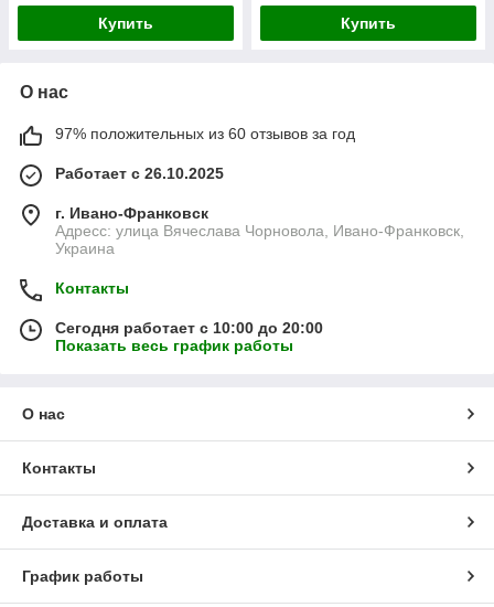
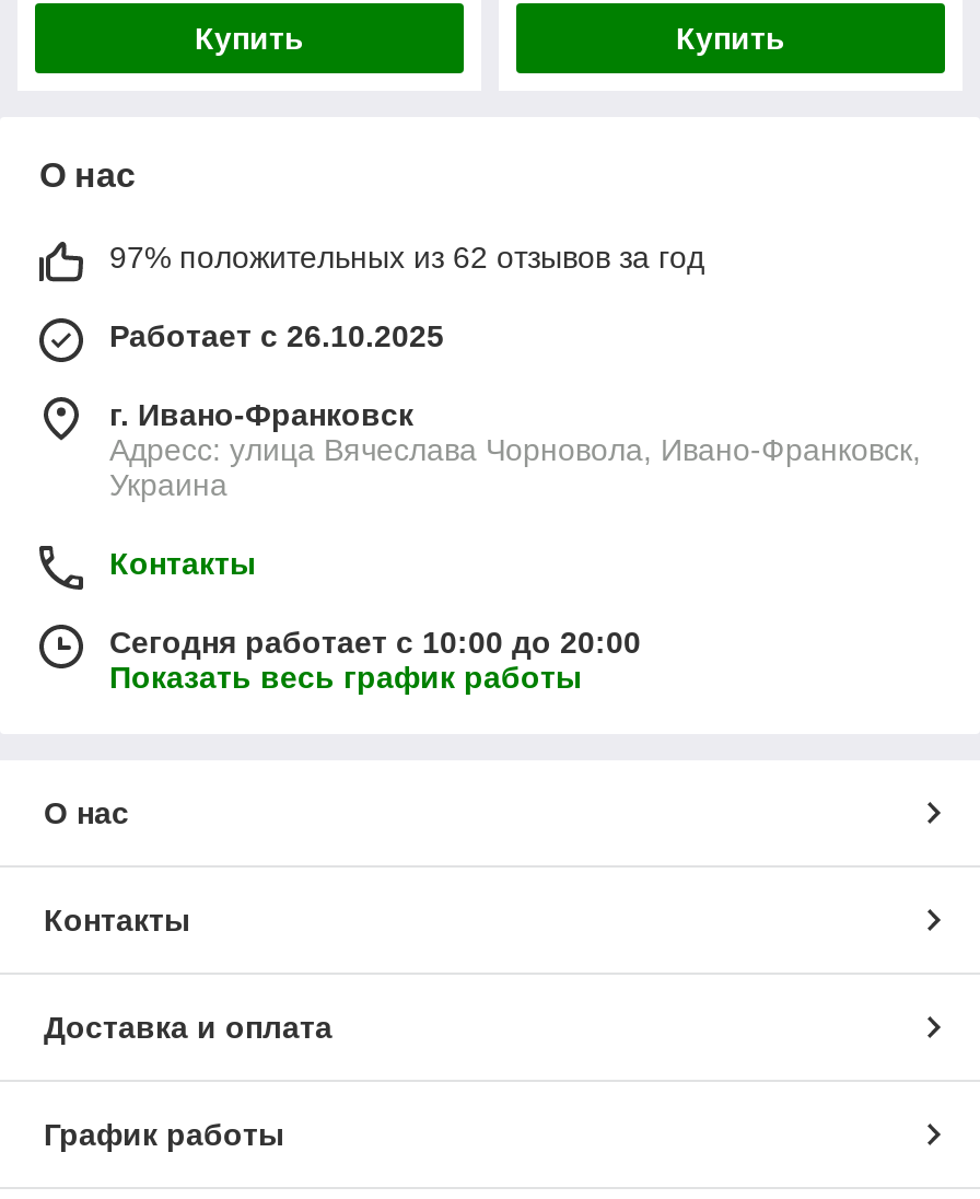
- 97% положительных из 60 отзывов за год
+ 97% положительных из 62 отзывов за год
